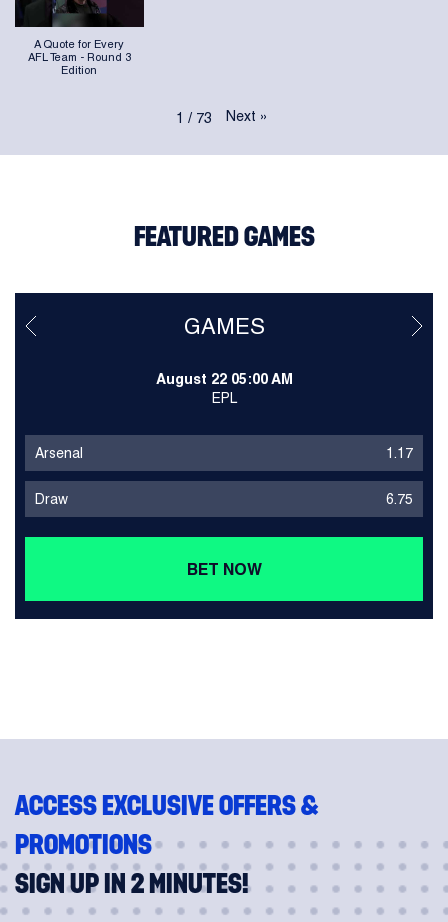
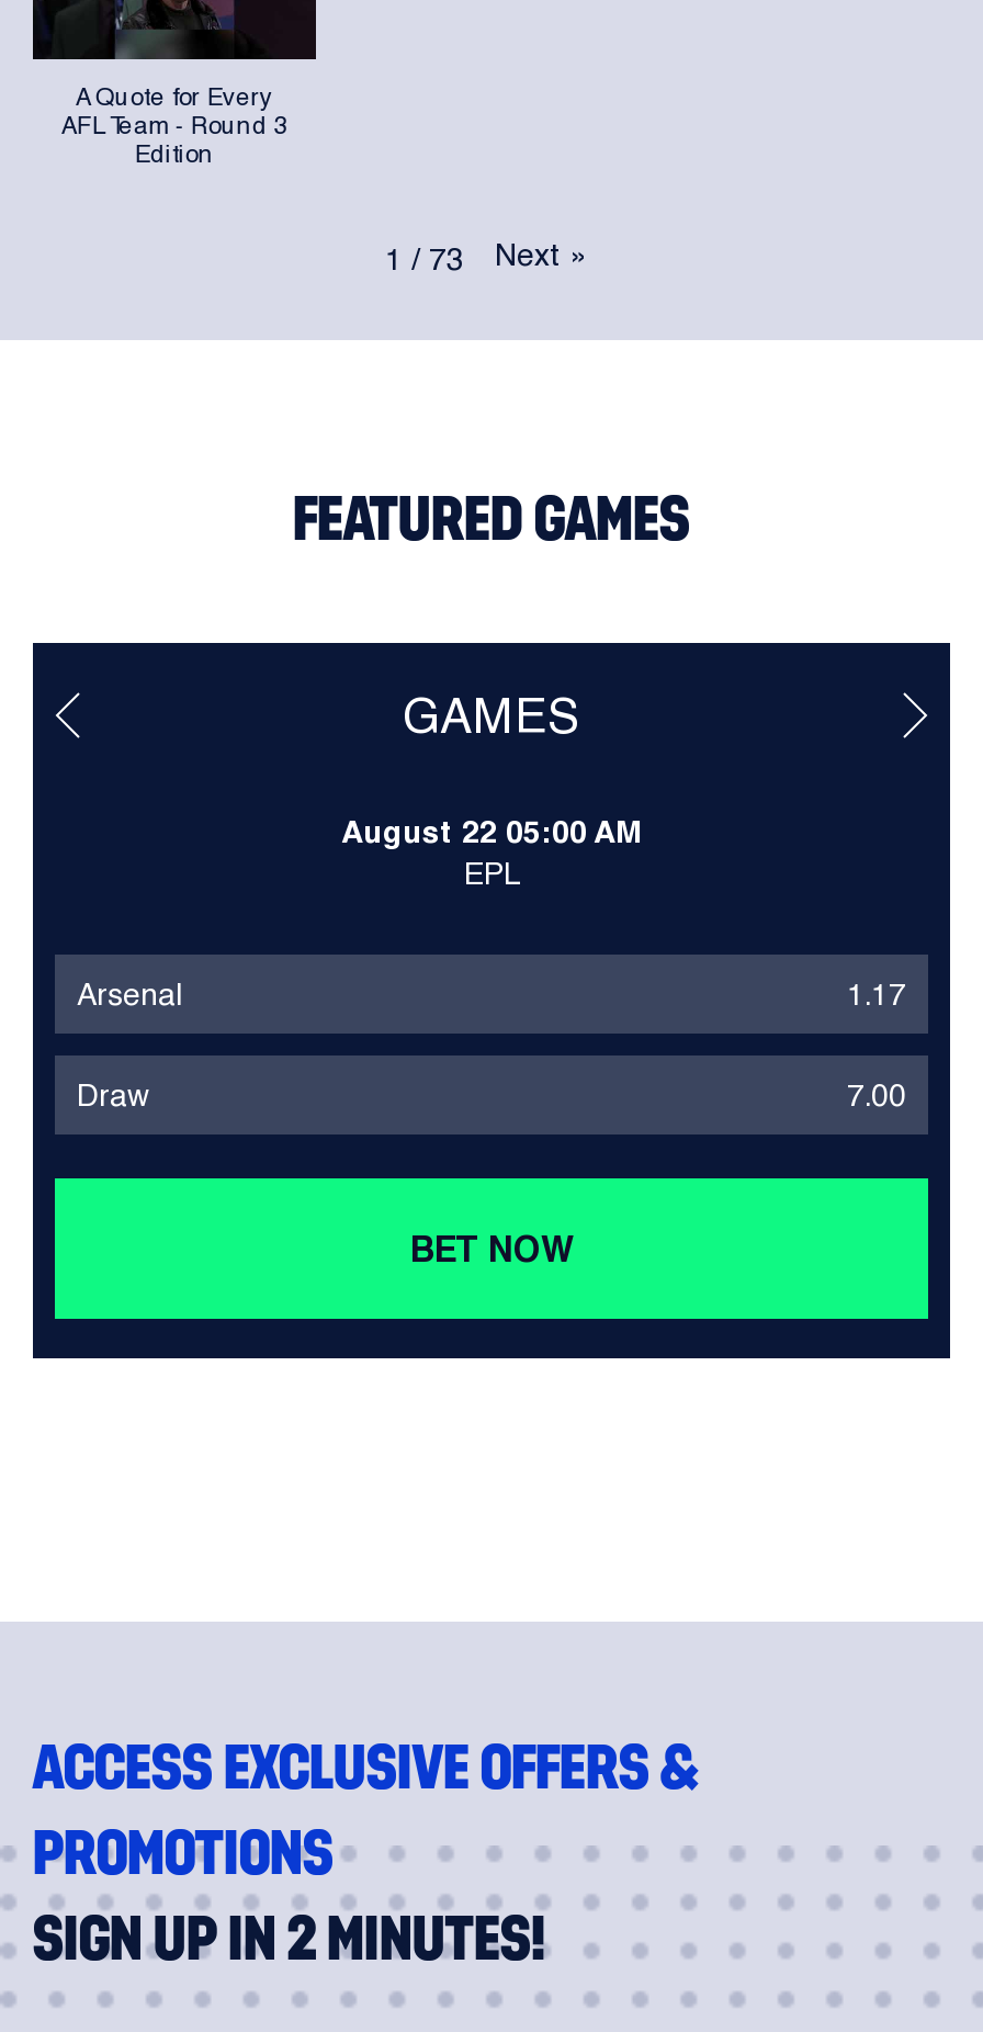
- 6.75
+ 7.00
